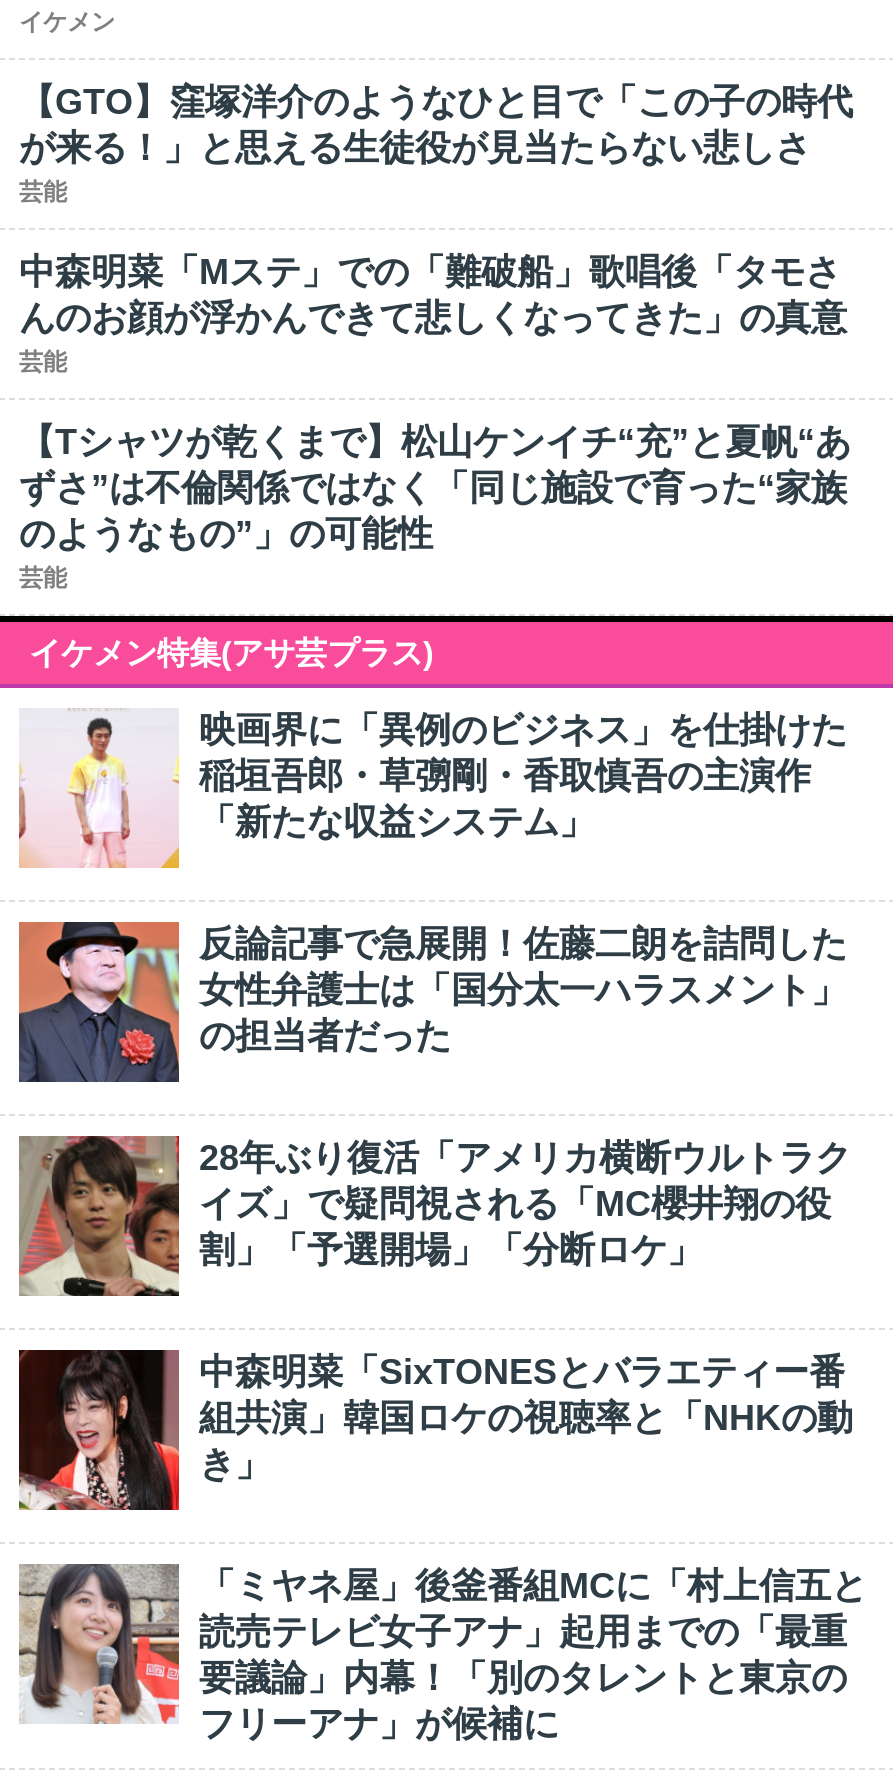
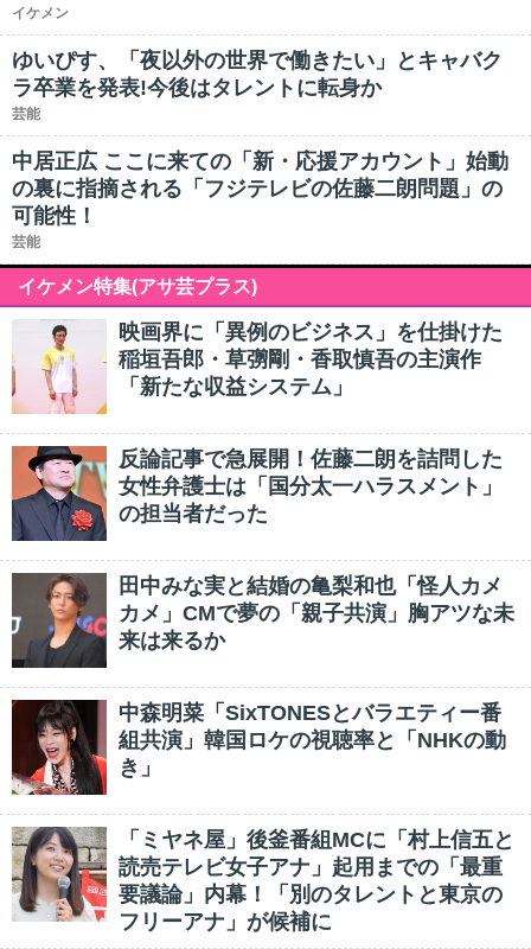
- 【GTO】窪塚洋介のようなひと目で「この子の時代
- が来る！」と思える生徒役が見当たらない悲しさ
+ ゆいぴす、「夜以外の世界で働きたい」とキャバク
+ ラ卒業を発表!今後はタレントに転身か

- 中森明菜「Mステ」での「難破船」歌唱後「タモさ
- んのお顔が浮かんできて悲しくなってきた」の真意
- 芸能
- 【Tシャツが乾くまで】松山ケンイチ“充”と夏帆“あ
- ずさ”は不倫関係ではなく「同じ施設で育った“家族
- のようなもの”」の可能性
+ 中居正広 ここに来ての「新・応援アカウント」始動
+ の裏に指摘される「フジテレビの佐藤二朗問題」の
+ 可能性！

- [image]
- 28年ぶり復活「アメリカ横断ウルトラク
- イズ」で疑問視される「MC櫻井翔の役
- 割」「予選開場」「分断ロケ」
+ [image]
+ 田中みな実と結婚の亀梨和也「怪人カメ
+ カメ」CMで夢の「親子共演」胸アツな未
+ 来は来るか
